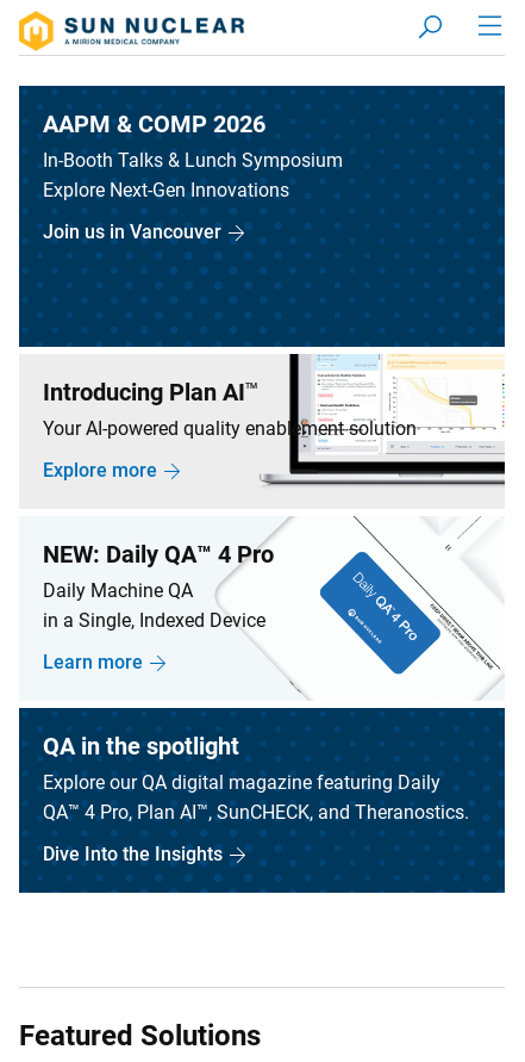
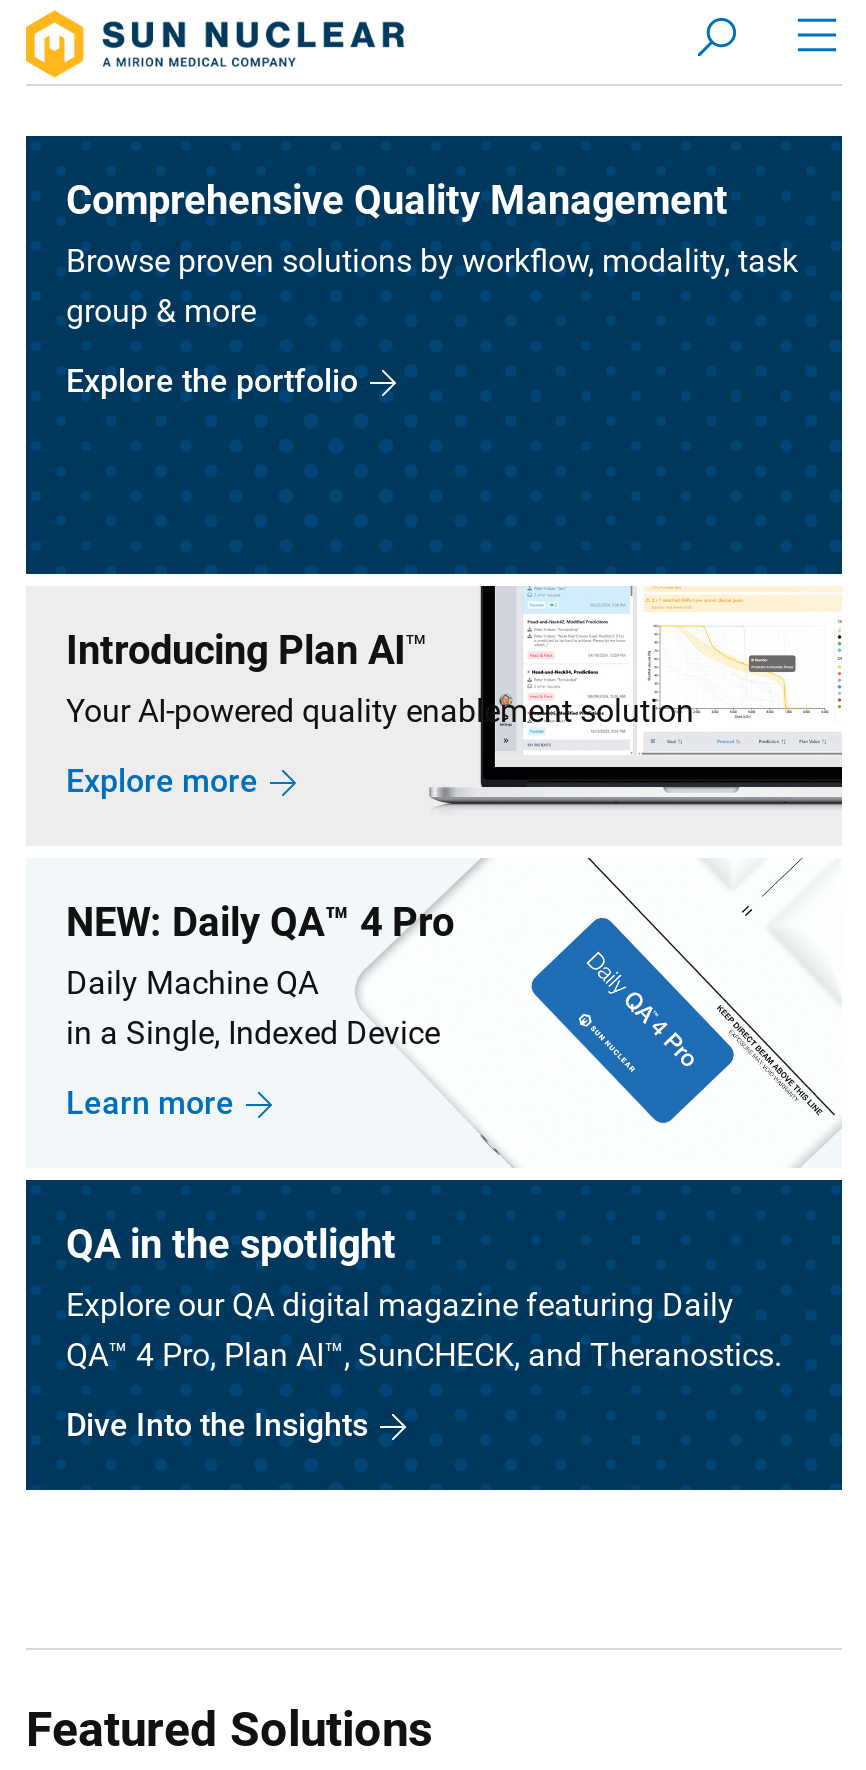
- AAPM & COMP 2026
- In-Booth Talks & Lunch Symposium
- Explore Next-Gen Innovations
+ Comprehensive Quality Management
+ Browse proven solutions by workflow, modality, task
+ group & more

- Join us in Vancouver
+ Explore the portfolio
